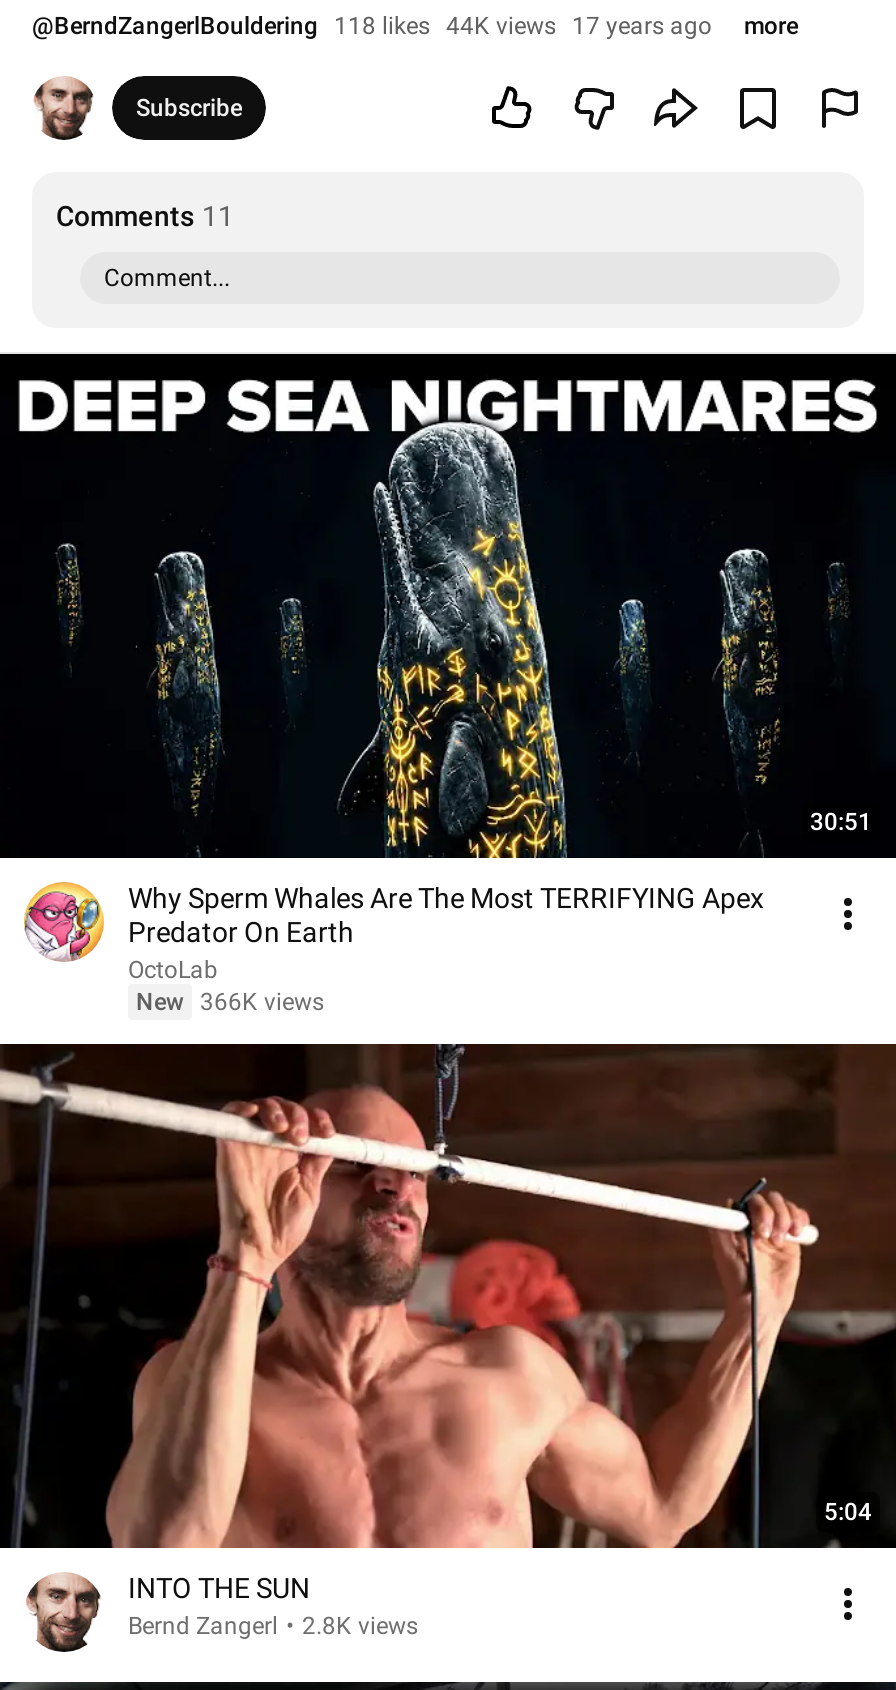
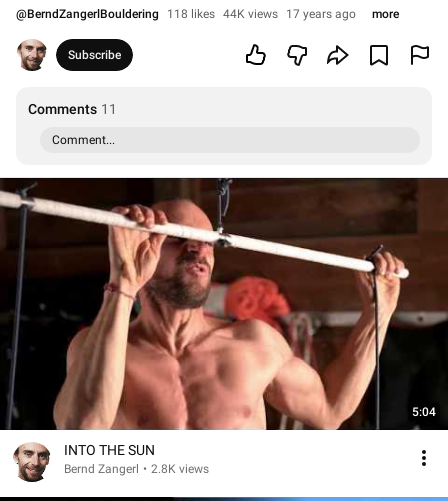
- [image]
- 30:51
- Why Sperm Whales Are The Most TERRIFYING Apex
- Predator On Earth
- OctoLab
- New 366K views

- [image]
